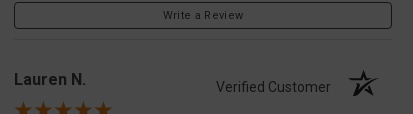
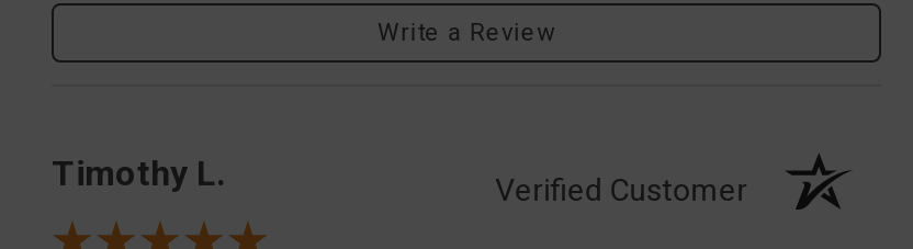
- Lauren N.
+ Timothy L.
